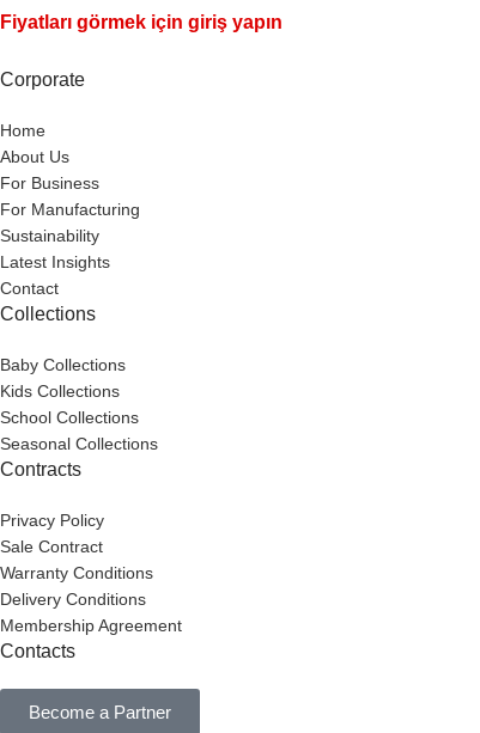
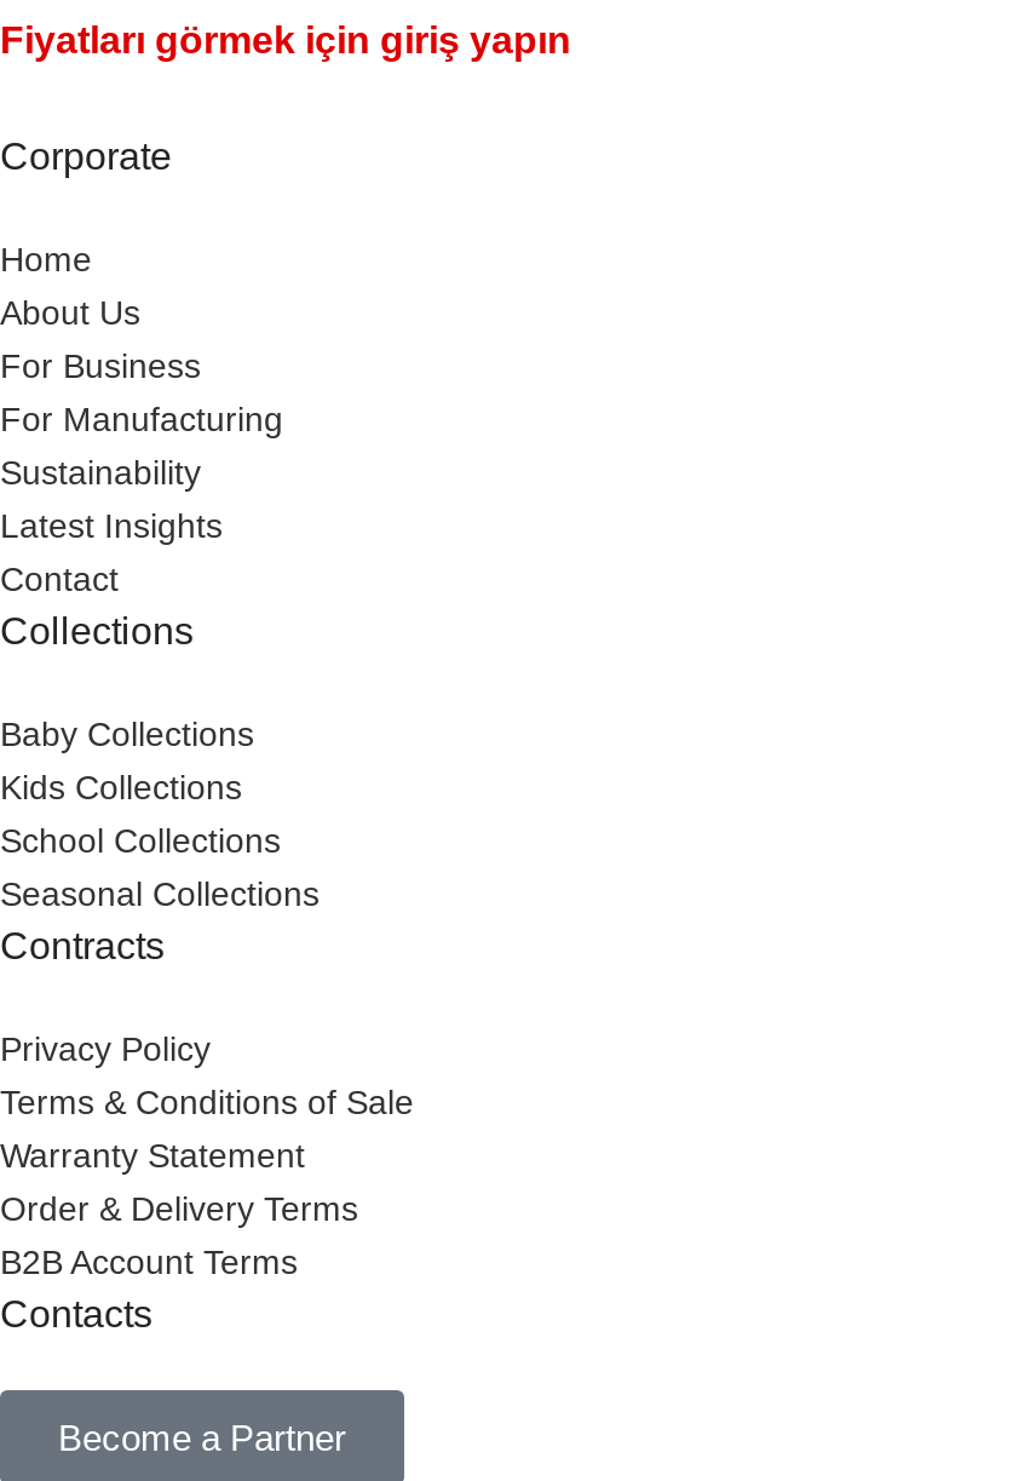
- Sale Contract
- Warranty Conditions
- Delivery Conditions
- Membership Agreement
+ Terms & Conditions of Sale
+ Warranty Statement
+ Order & Delivery Terms
+ B2B Account Terms
